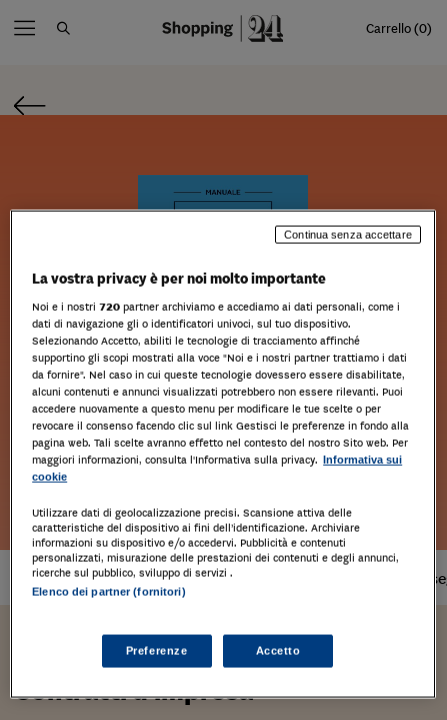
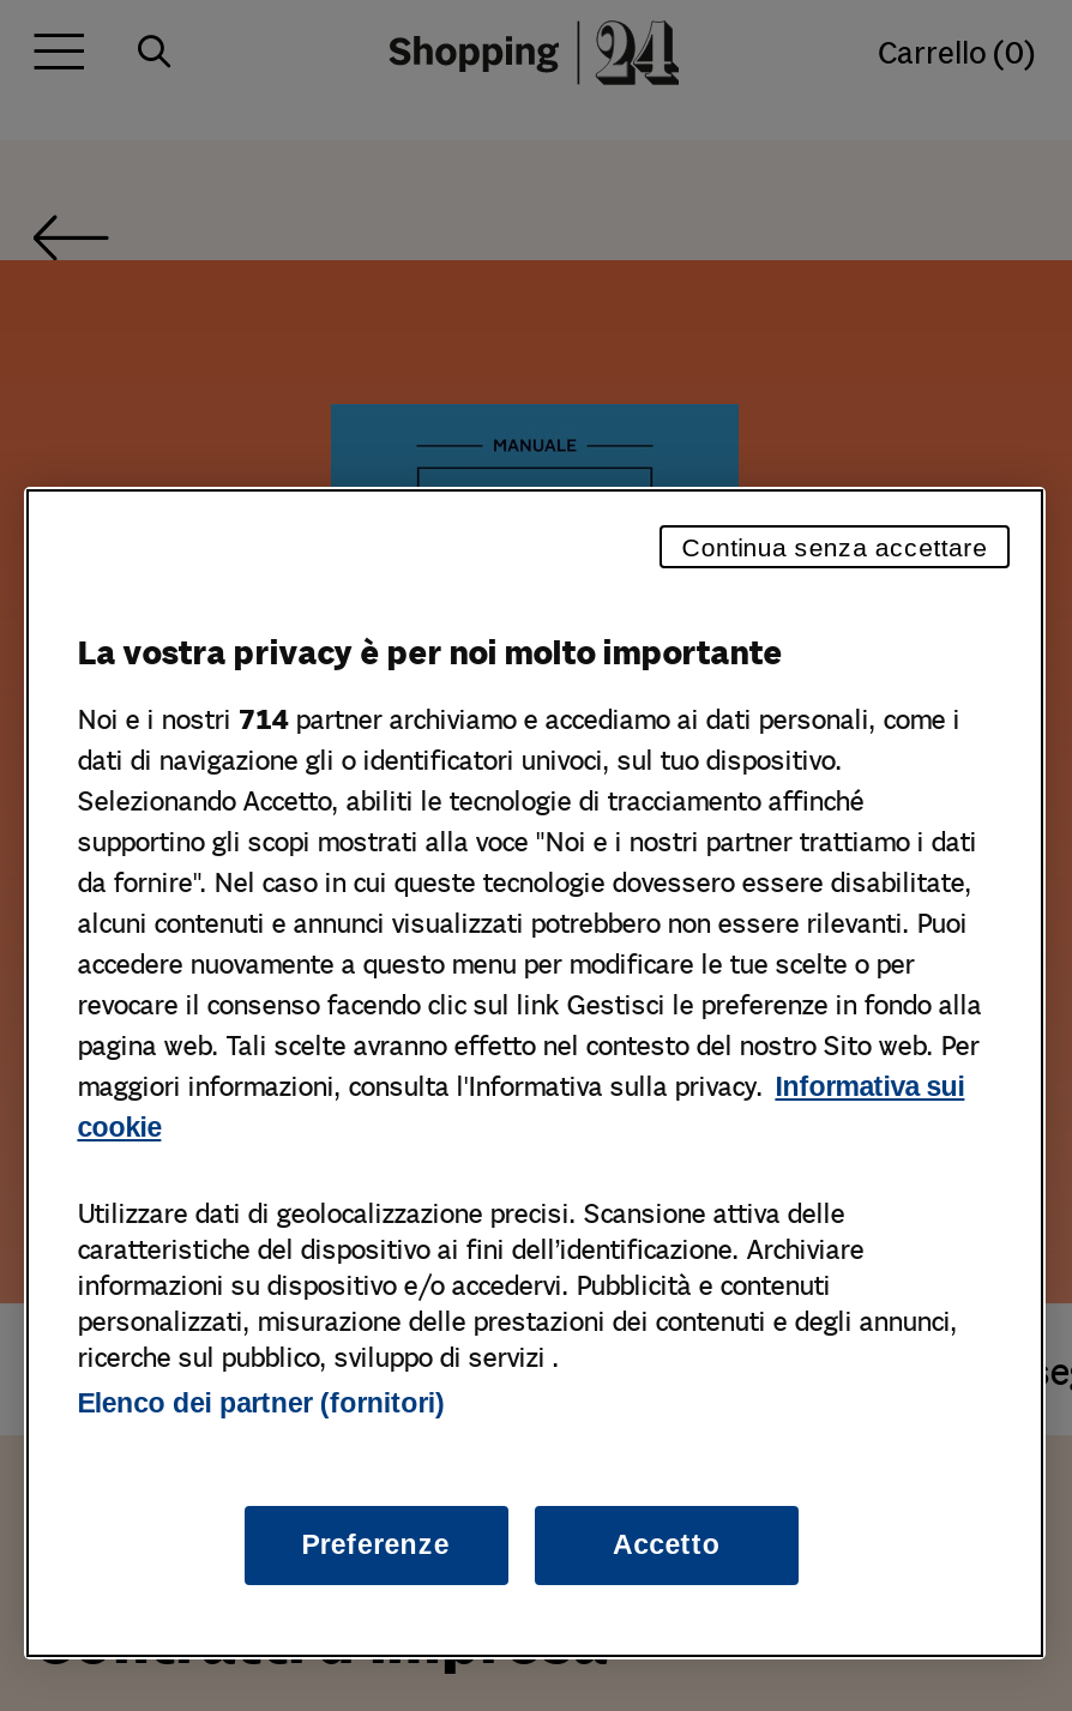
- Noi e i nostri 720 partner archiviamo e accediamo ai dati personali, come i
+ Noi e i nostri 714 partner archiviamo e accediamo ai dati personali, come i
